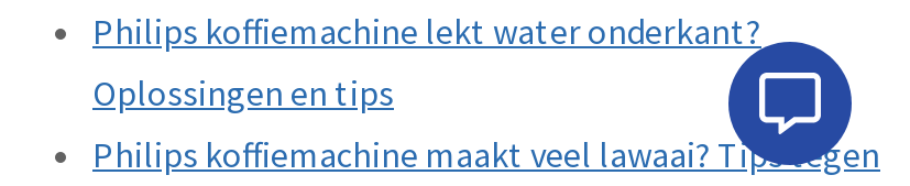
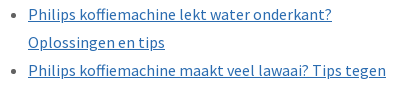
- [image]
